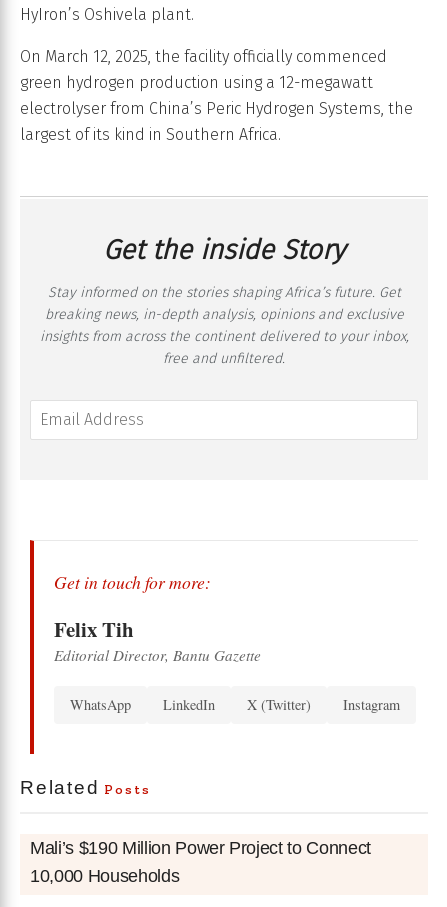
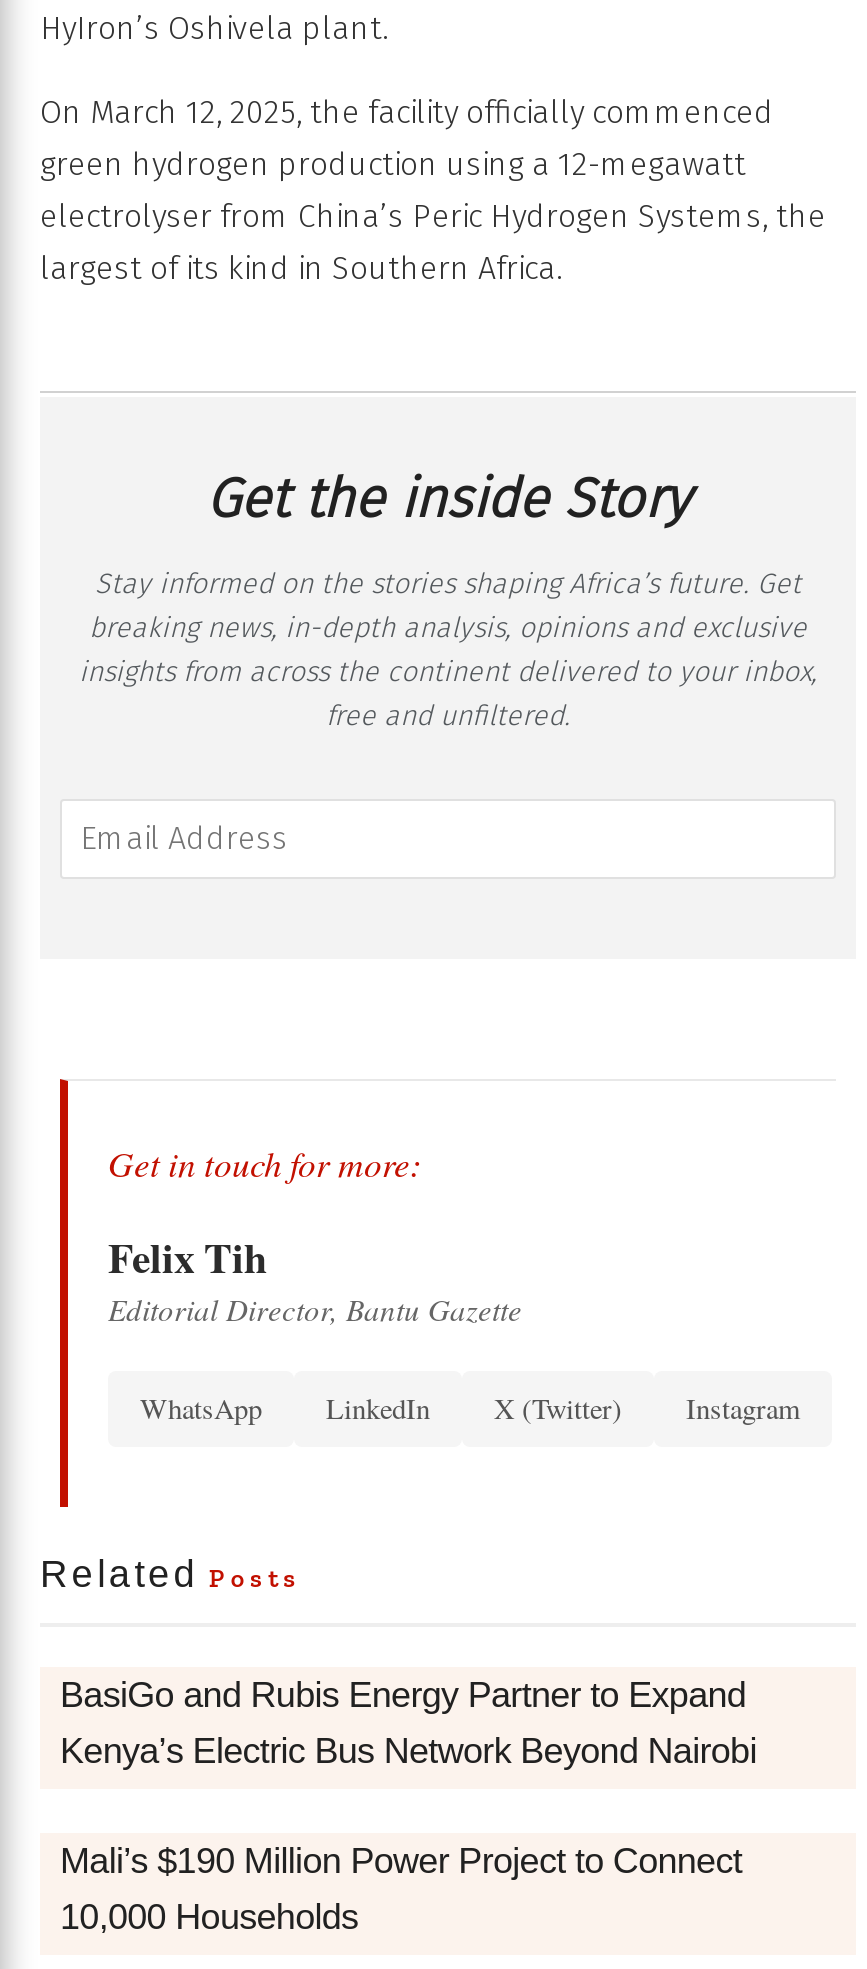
+ BasiGo and Rubis Energy Partner to Expand
+ Kenya’s Electric Bus Network Beyond Nairobi
